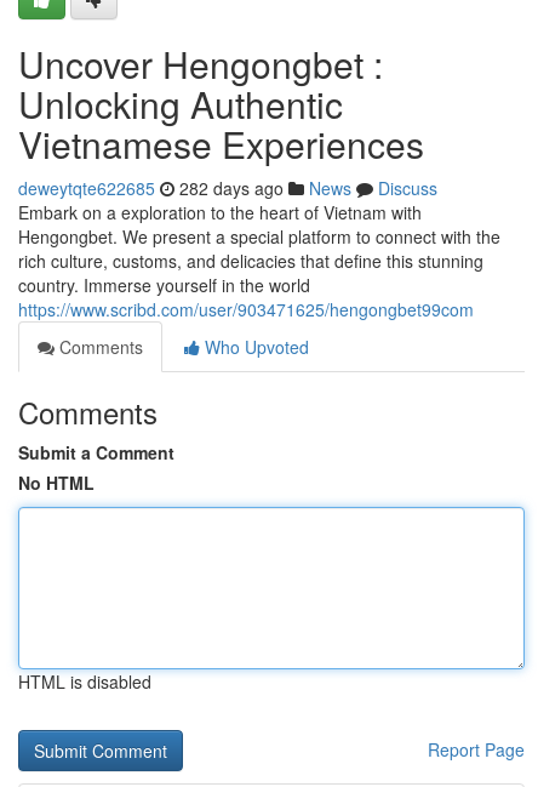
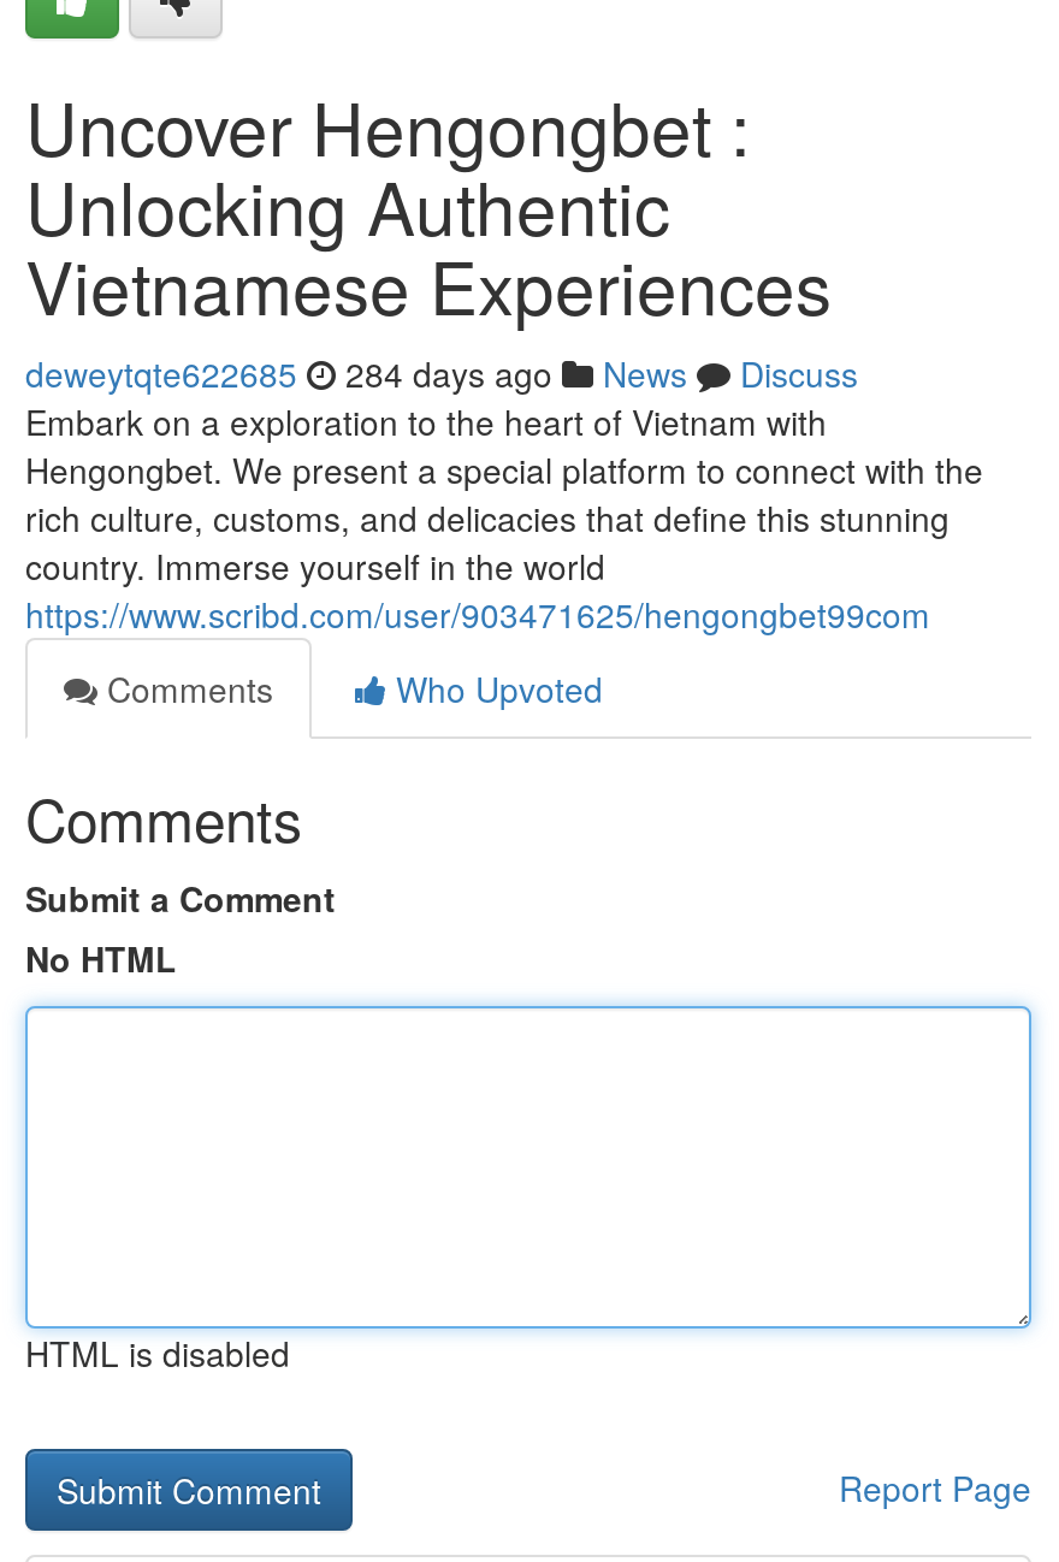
- deweytqte622685 282 days ago News Discuss
+ deweytqte622685 284 days ago News Discuss
